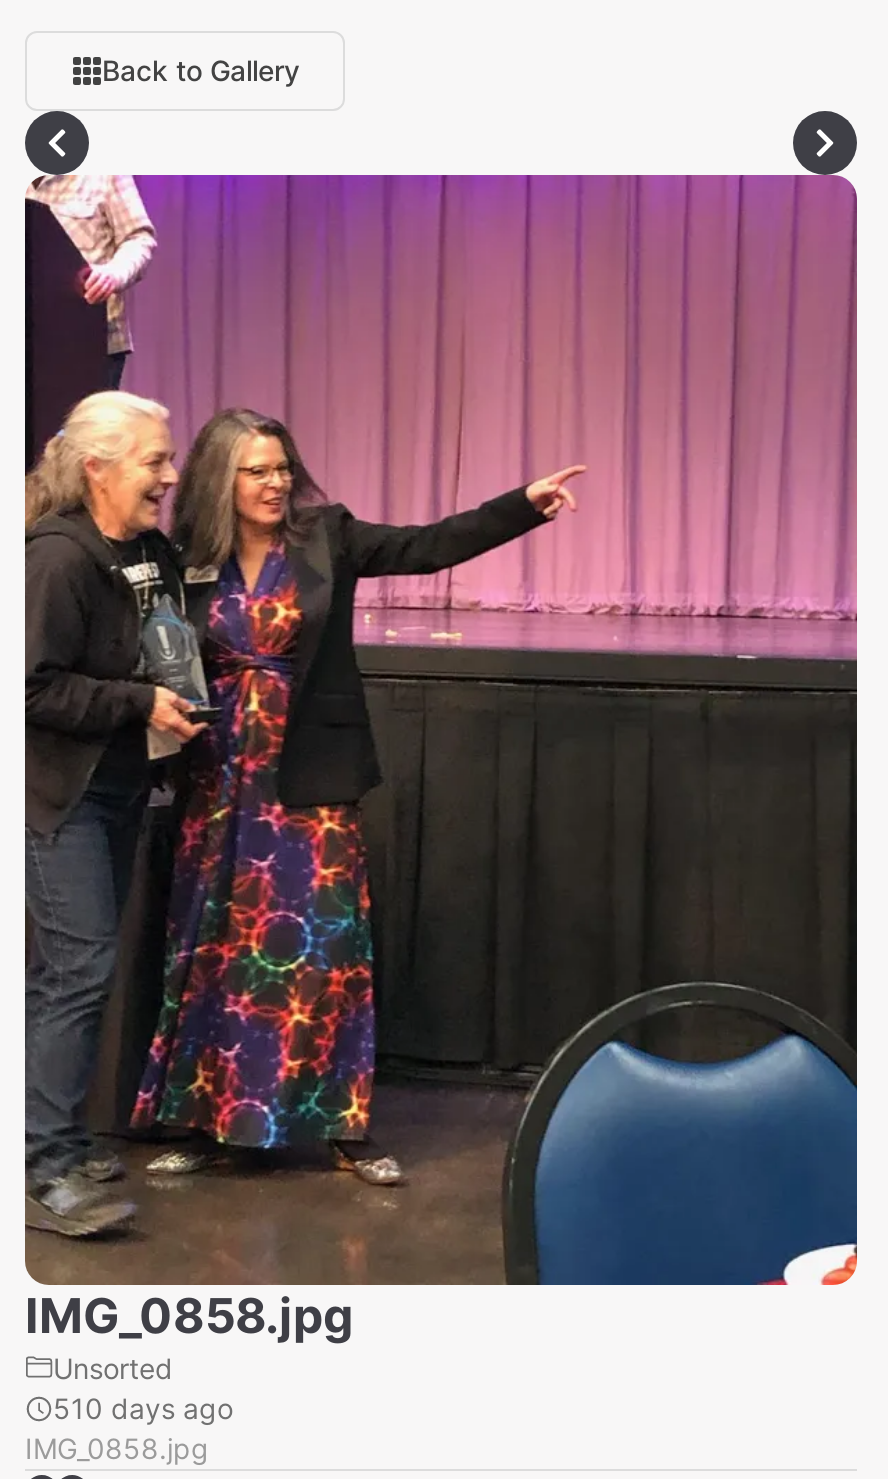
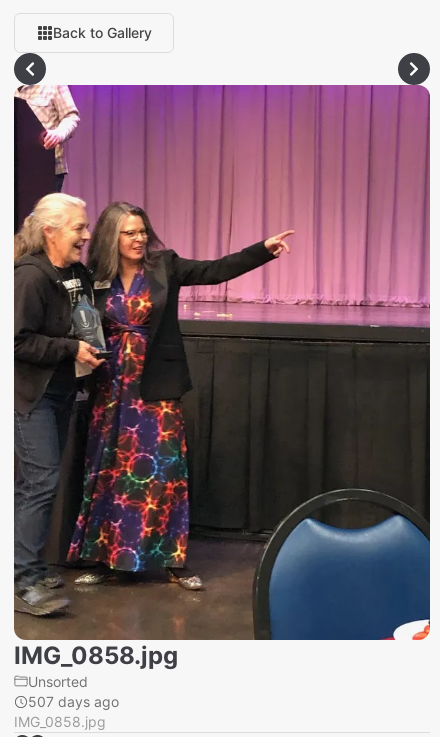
- 510 days ago
+ 507 days ago
